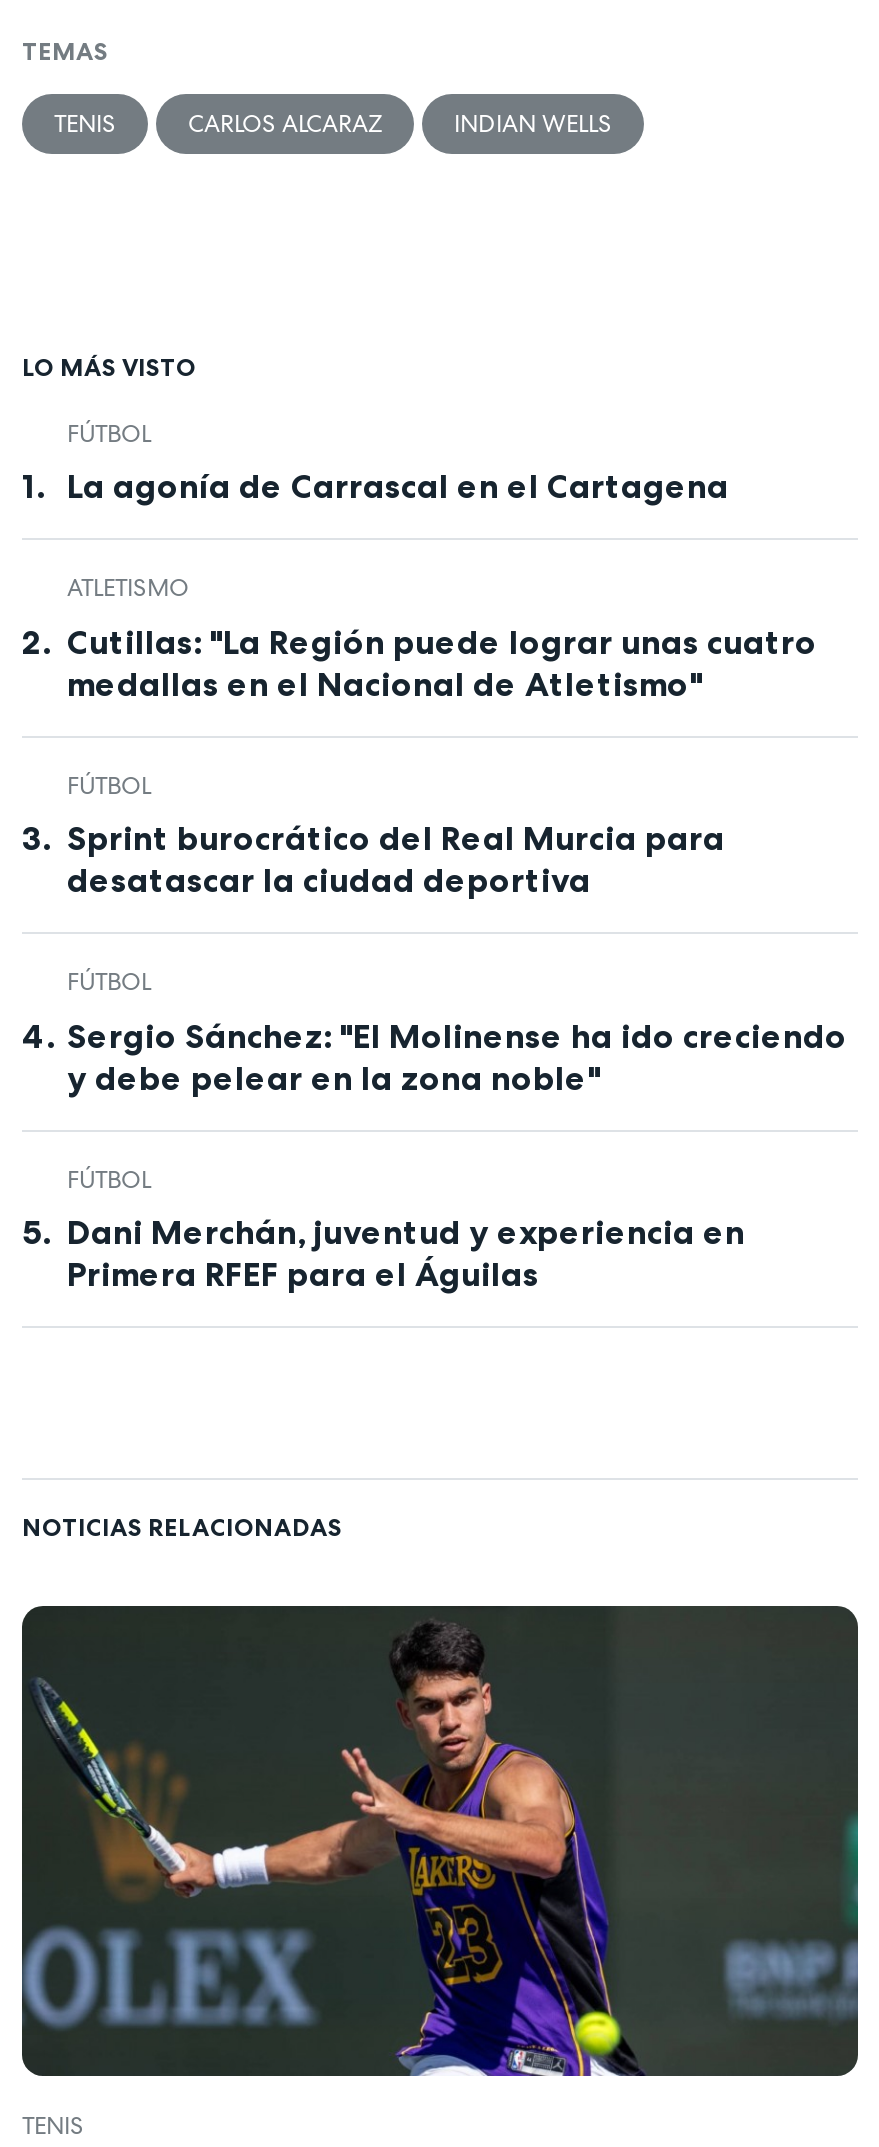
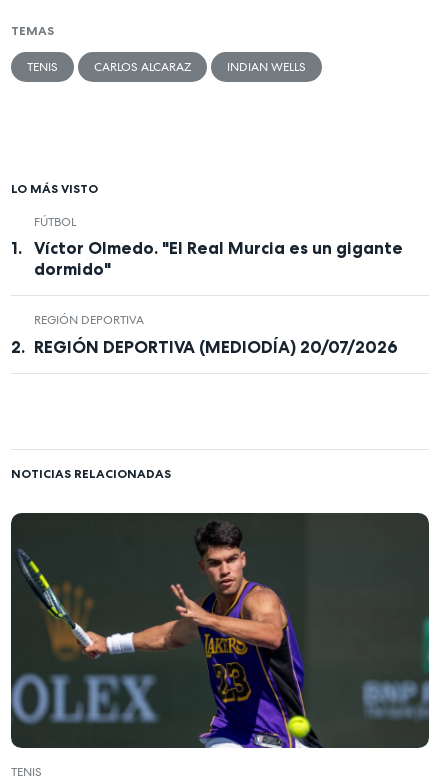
- La agonía de Carrascal en el Cartagena
- ATLETISMO
- Cutillas: "La Región puede lograr unas cuatro
- medallas en el Nacional de Atletismo"
- FÚTBOL
- Sprint burocrático del Real Murcia para
- desatascar la ciudad deportiva
- FÚTBOL
- Sergio Sánchez: "El Molinense ha ido creciendo
- y debe pelear en la zona noble"
- FÚTBOL
- Dani Merchán, juventud y experiencia en
- Primera RFEF para el Águilas
+ Víctor Olmedo. "El Real Murcia es un gigante
+ dormido"
+ REGIÓN DEPORTIVA
+ REGIÓN DEPORTIVA (MEDIODÍA) 20/07/2026
